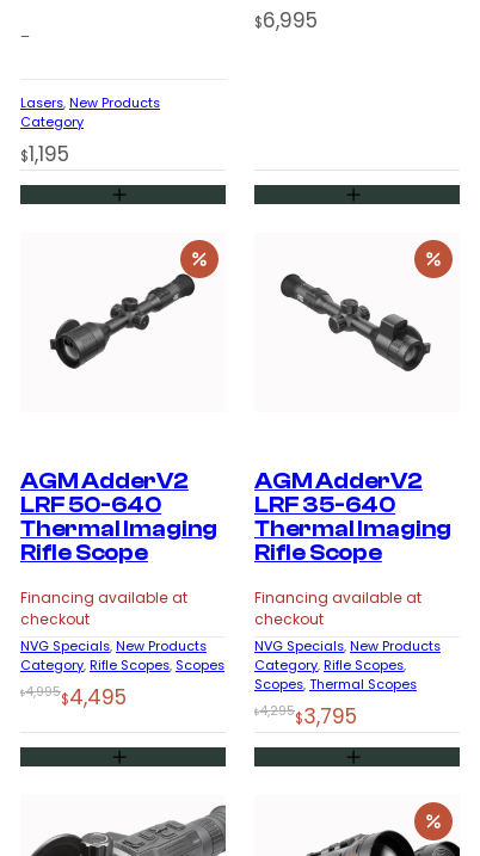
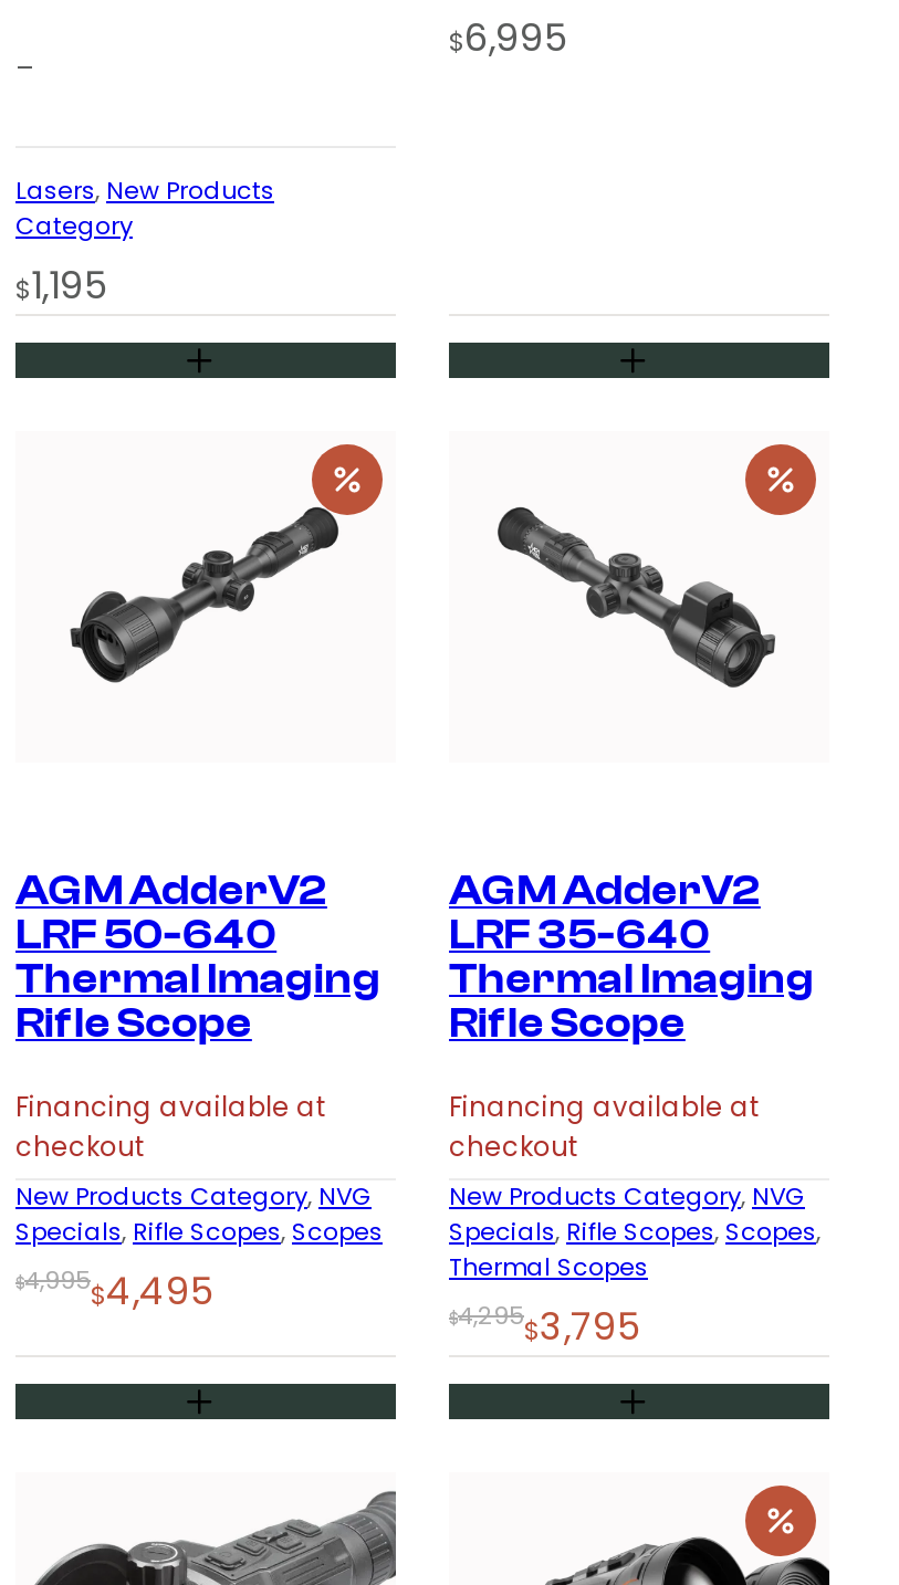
- NVG Specials, New Products
- Category, Rifle Scopes, Scopes
+ New Products Category, NVG
+ Specials, Rifle Scopes, Scopes

- NVG Specials, New Products
- Category, Rifle Scopes ,
- Scopes, Thermal Scopes
+ New Products Category, NVG
+ Specials, Rifle Scopes, Scopes ,
+ Thermal Scopes
